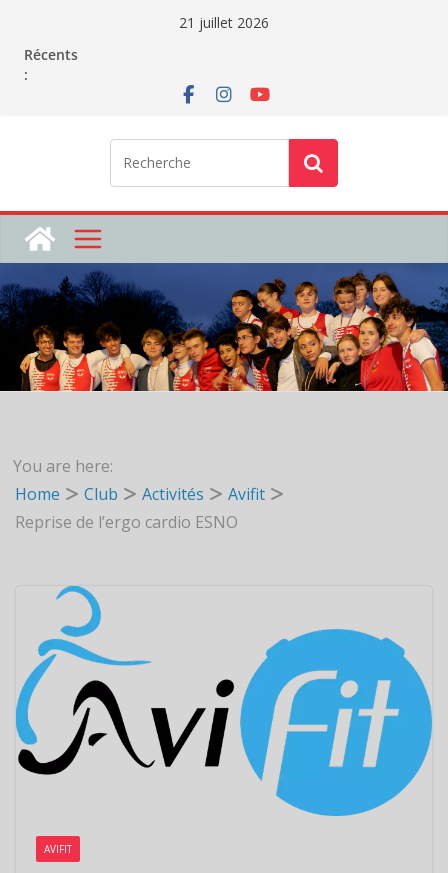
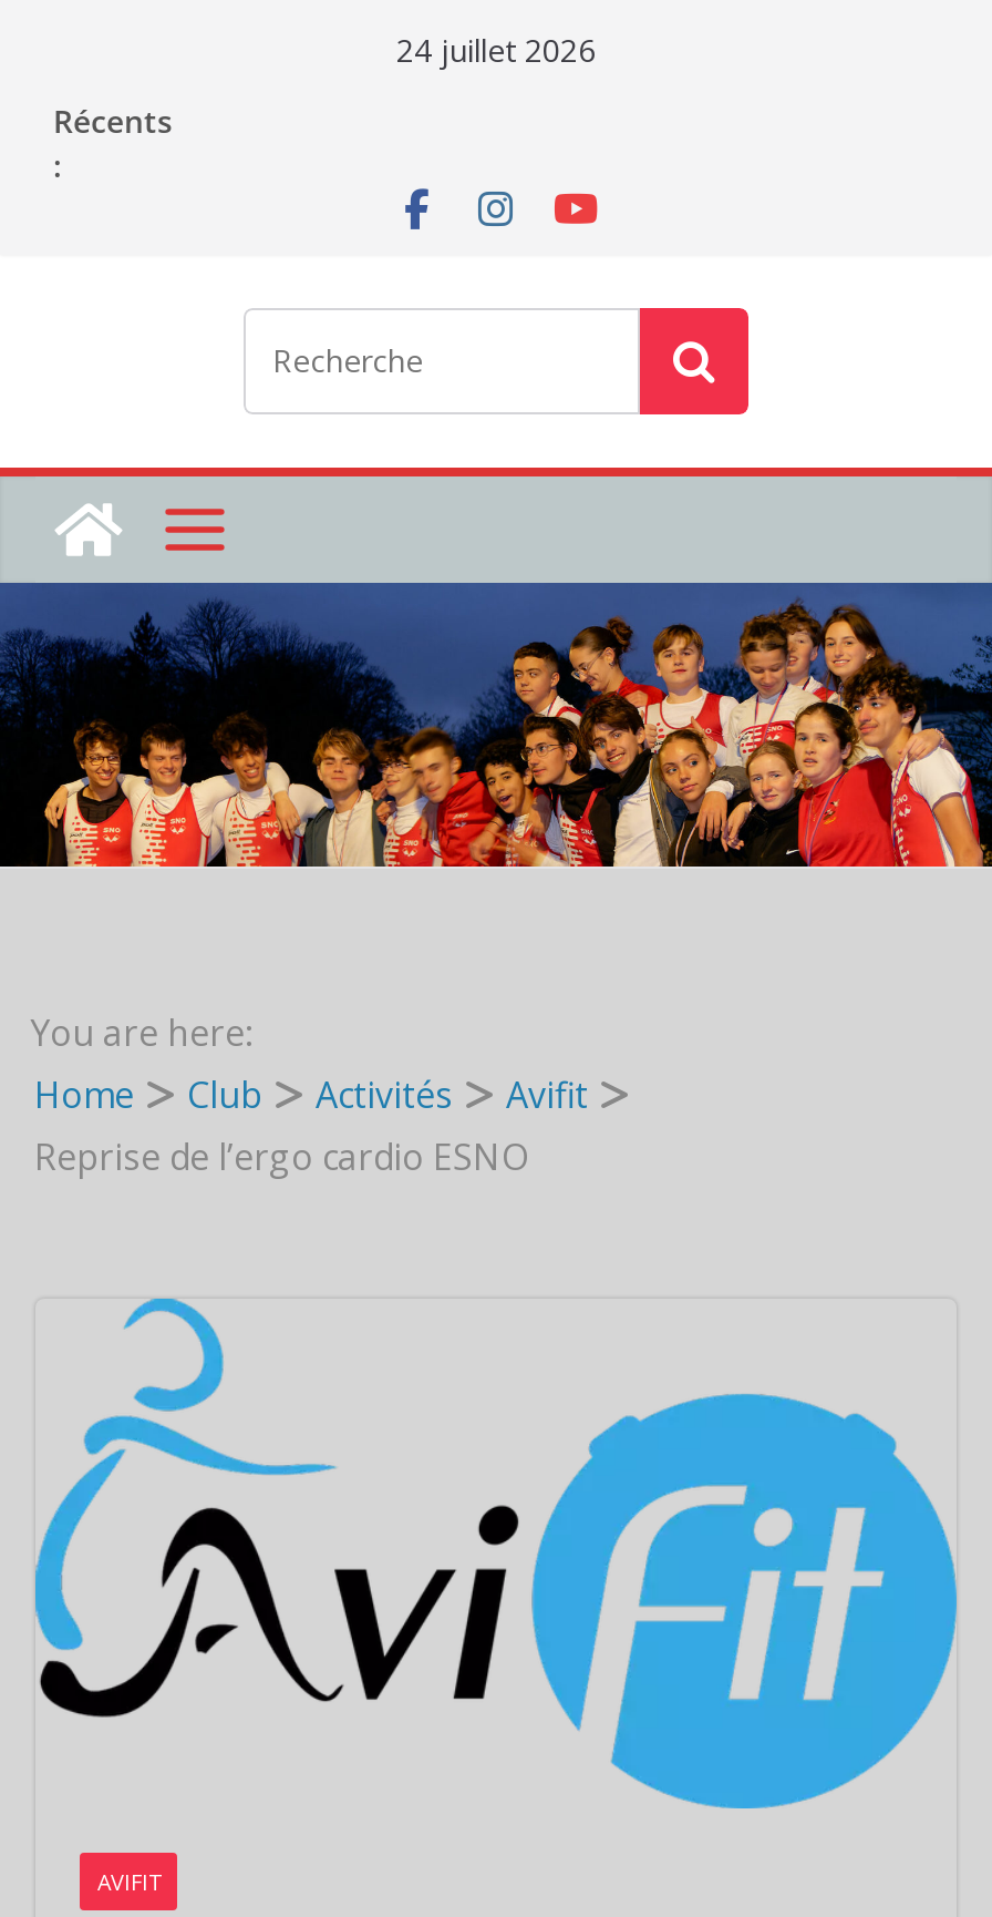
- 21 juillet 2026
+ 24 juillet 2026
